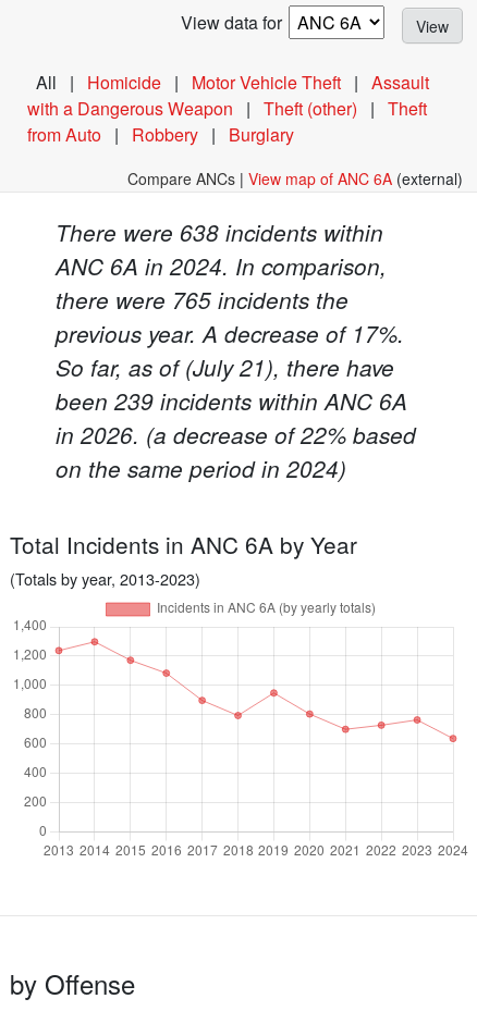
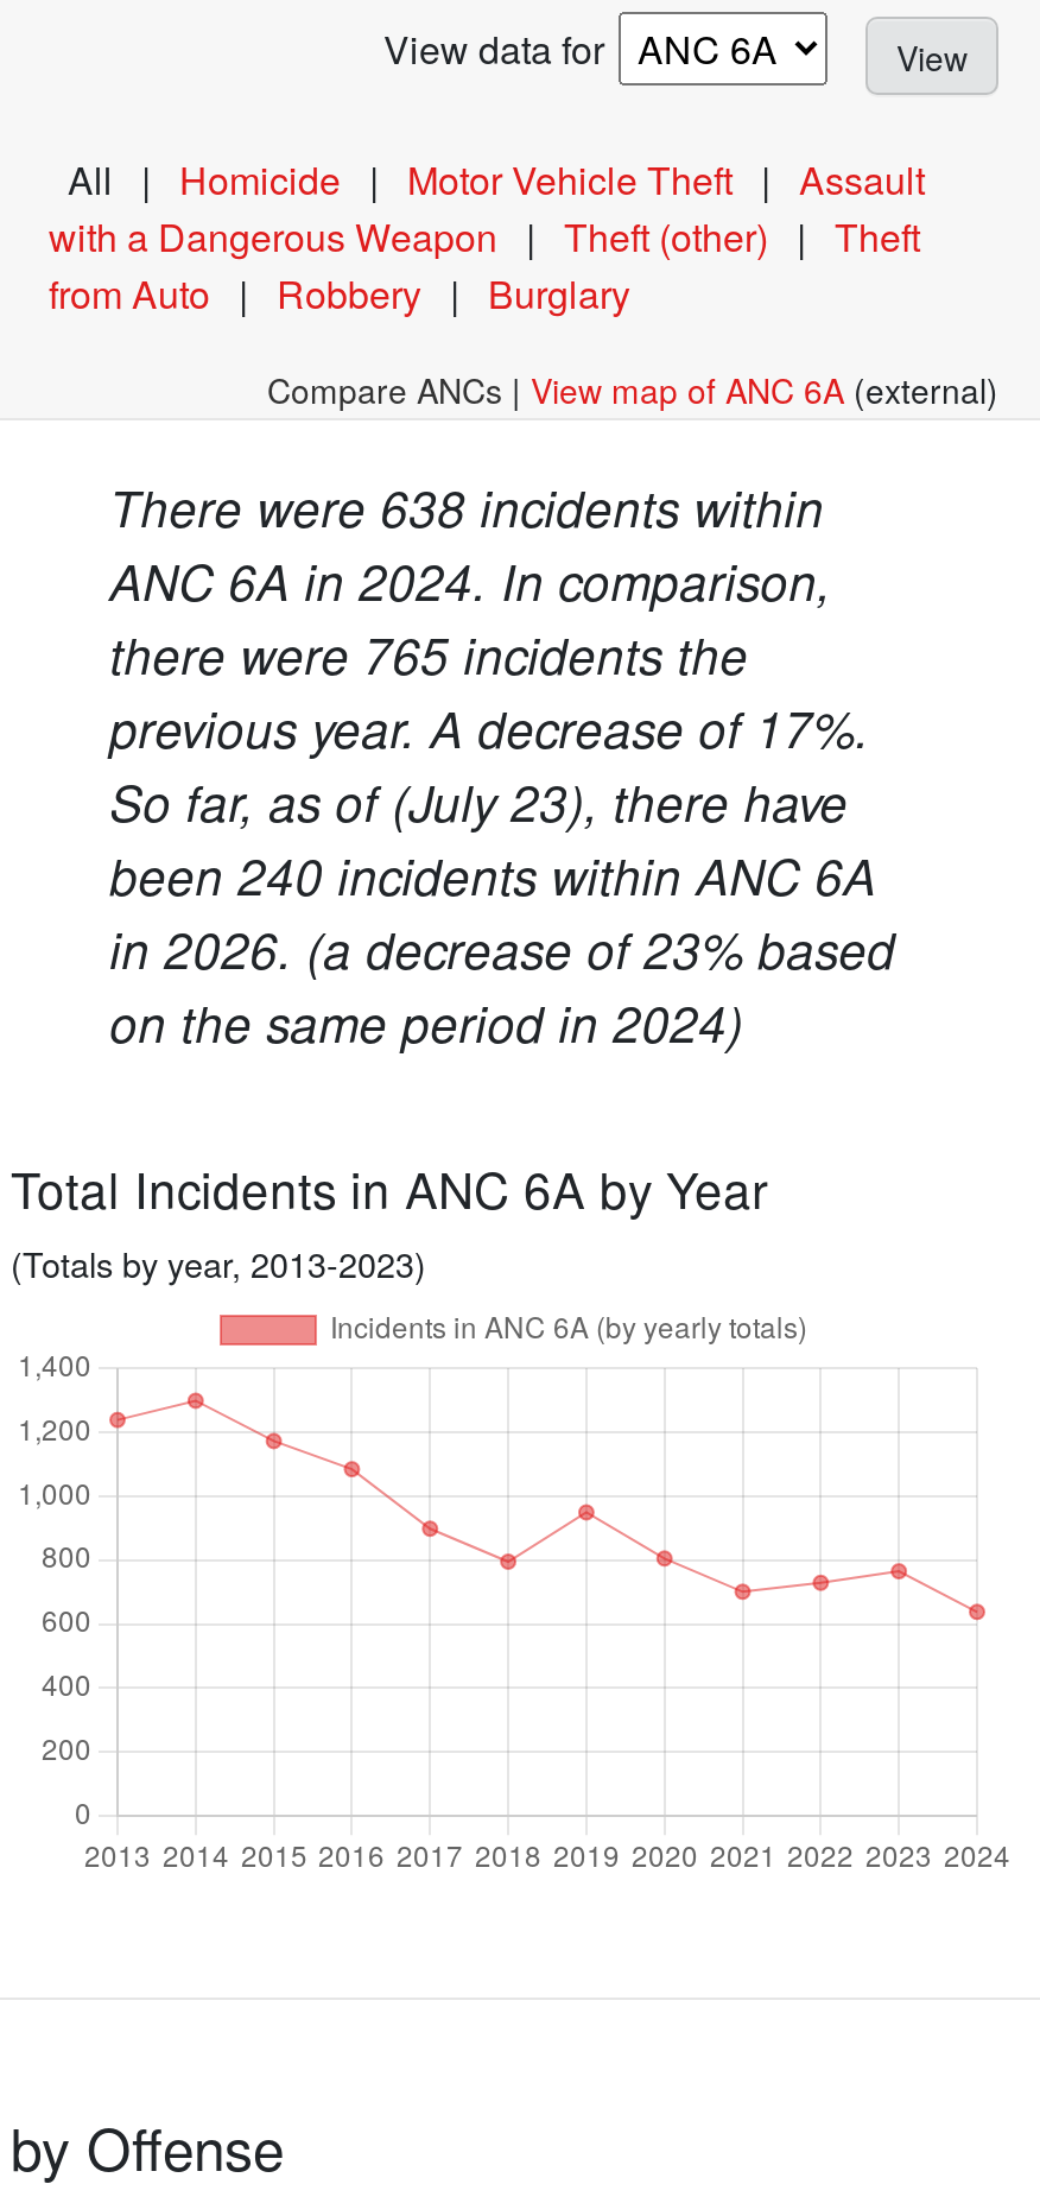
- So far, as of (July 21), there have
+ So far, as of (July 23), there have

- been 239 incidents within ANC 6A
+ been 240 incidents within ANC 6A

- in 2026. (a decrease of22% based
+ in 2026. (a decrease of23% based
